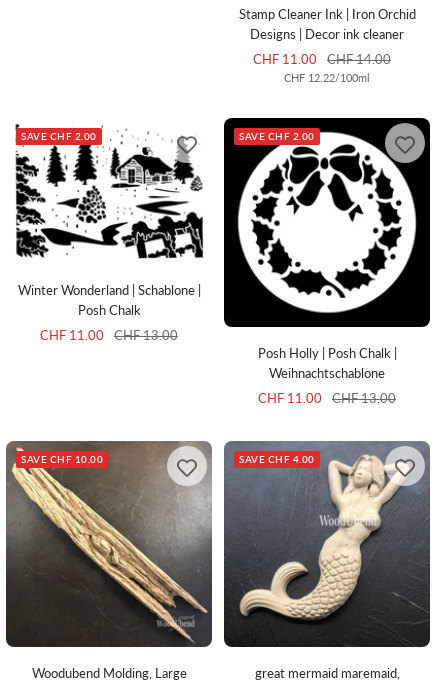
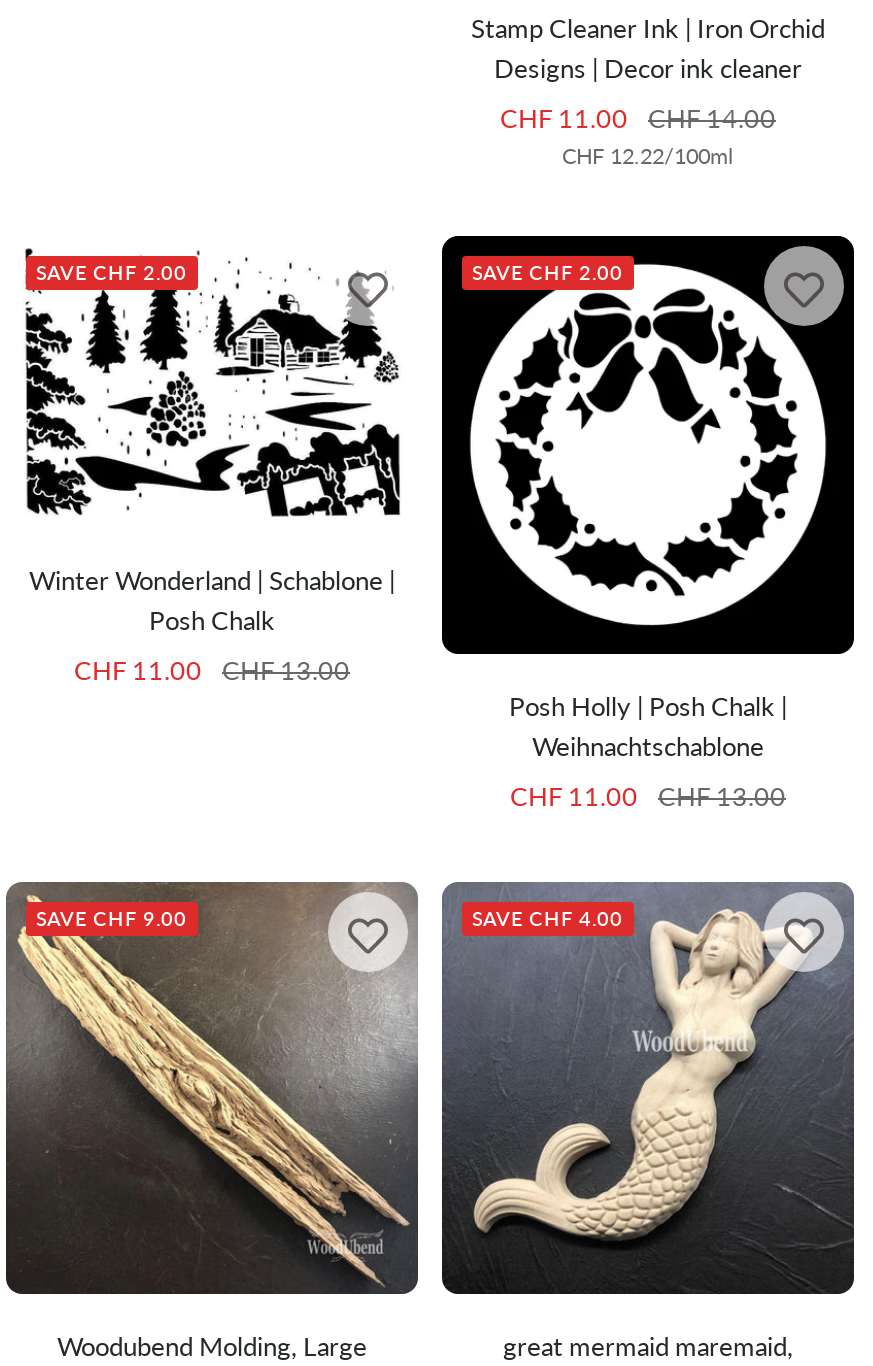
- SAVE CHF 10.00
+ SAVE CHF 9.00
